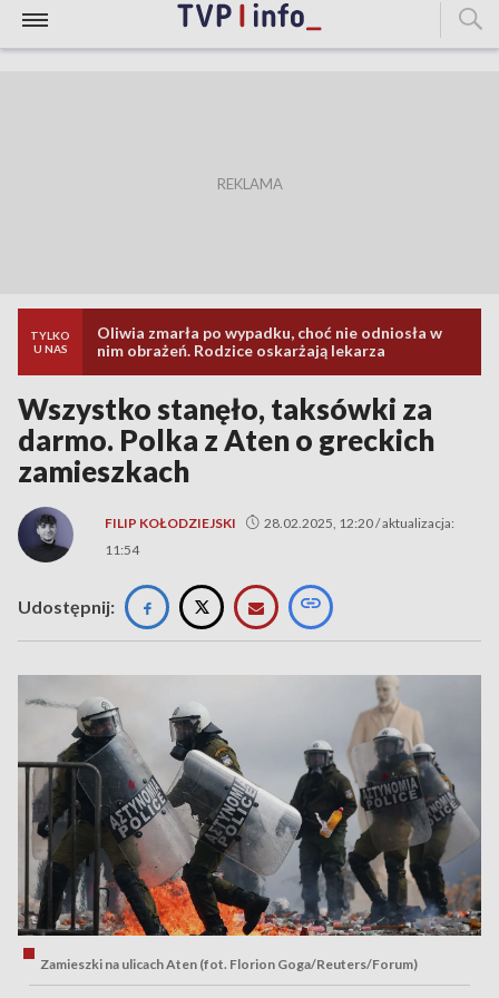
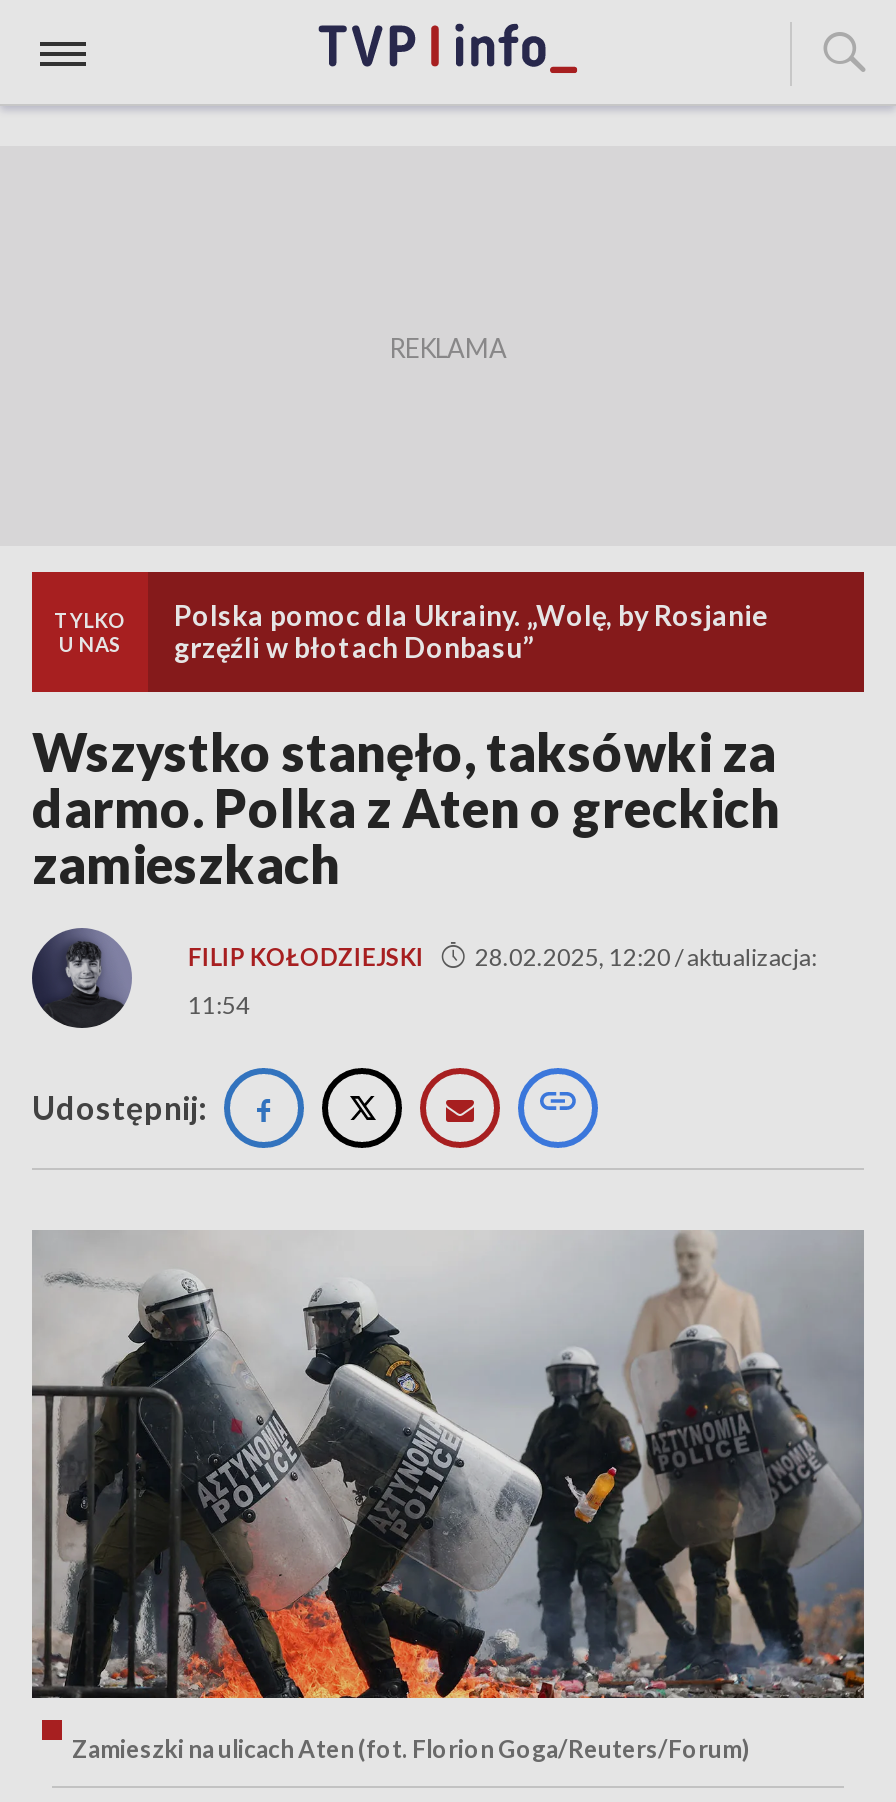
- Oliwia zmarła po wypadku, choć nie odniosła w
- nim obrażeń. Rodzice oskarżają lekarza
+ Polska pomoc dla Ukrainy. „Wolę, by Rosjanie
+ grzęźli w błotach Donbasu”
